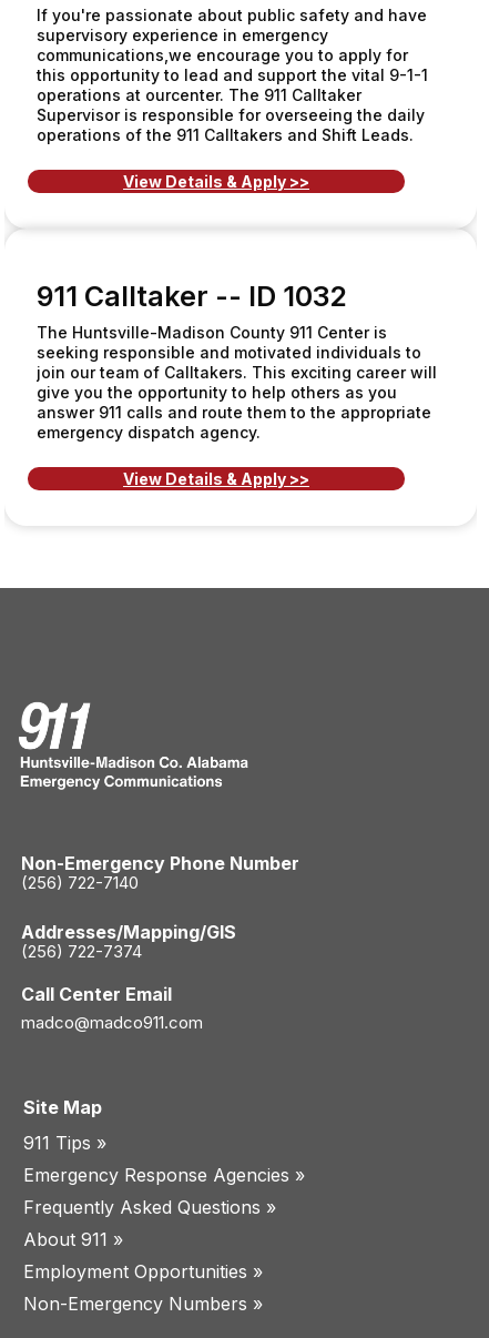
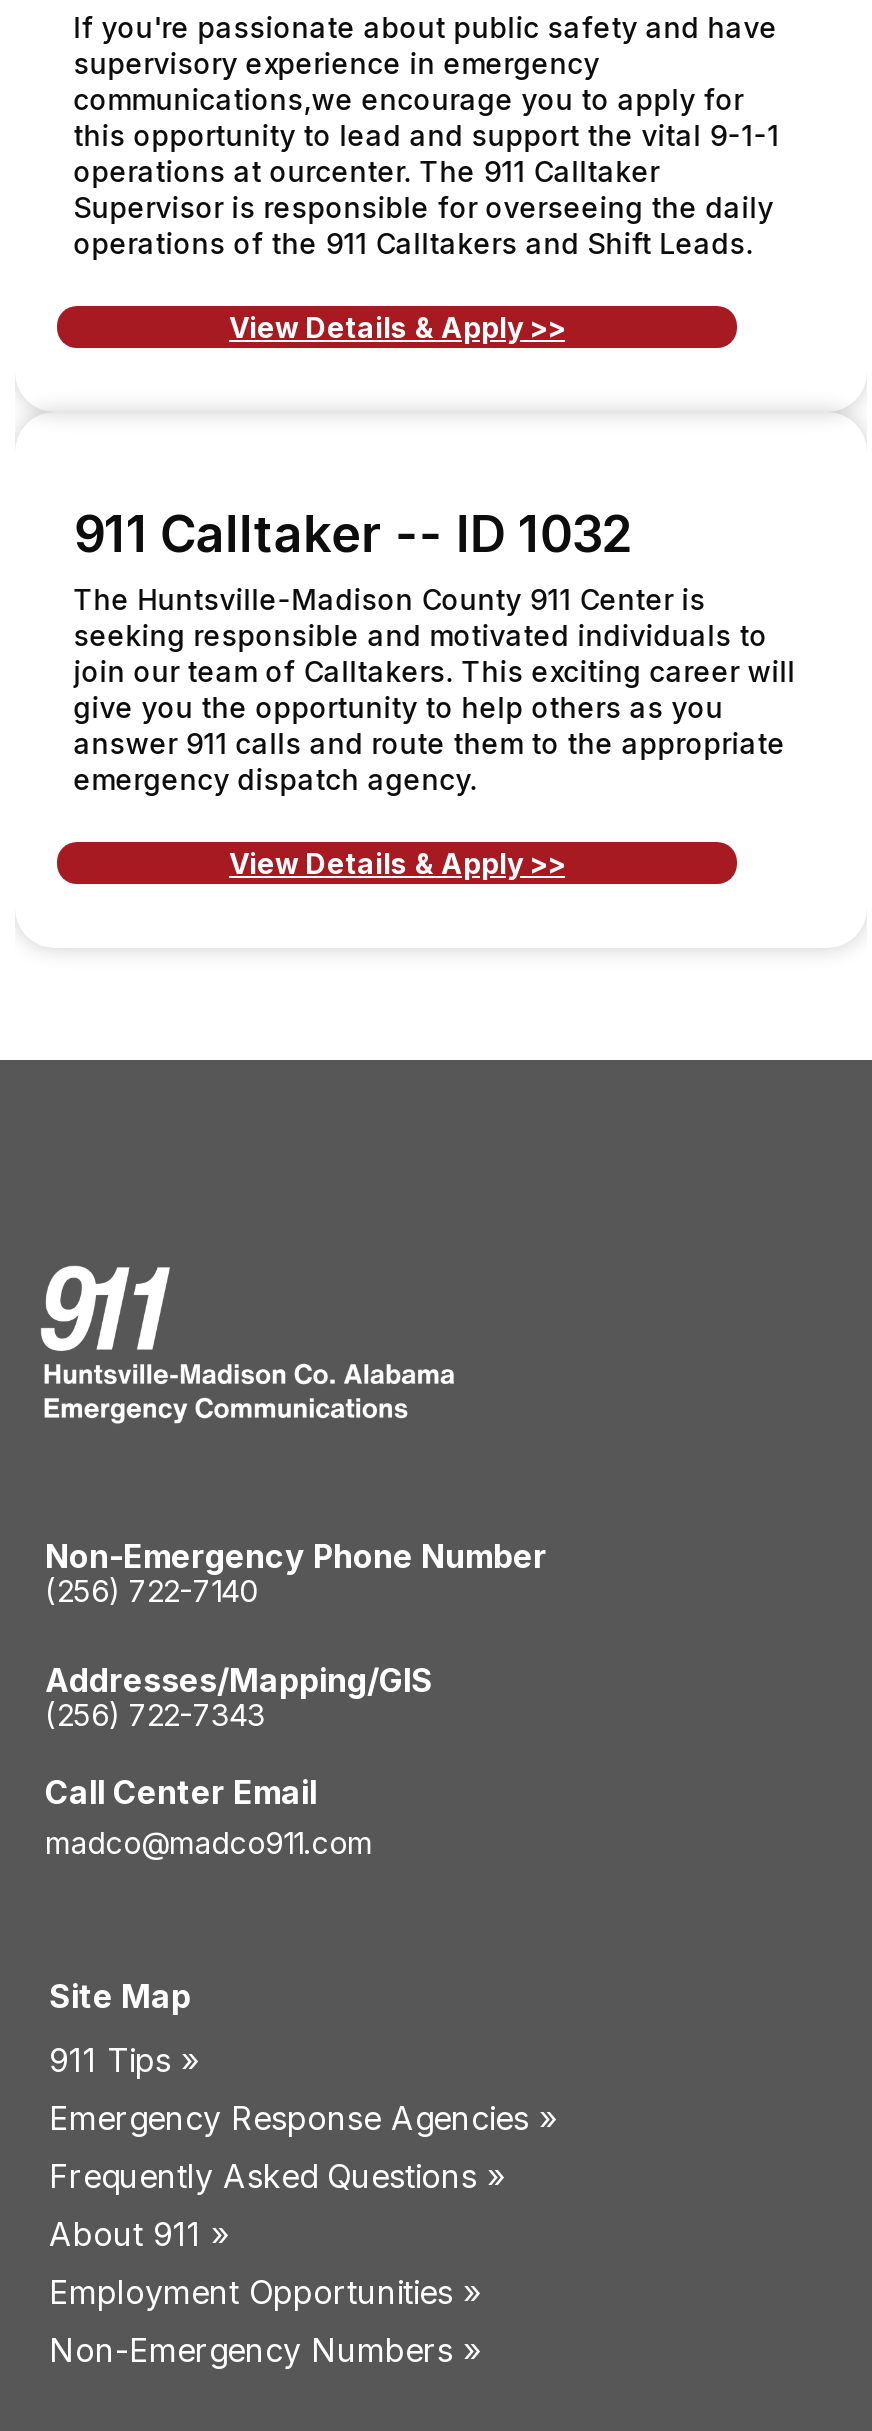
- (256) 722-7374
+ (256) 722-7343
